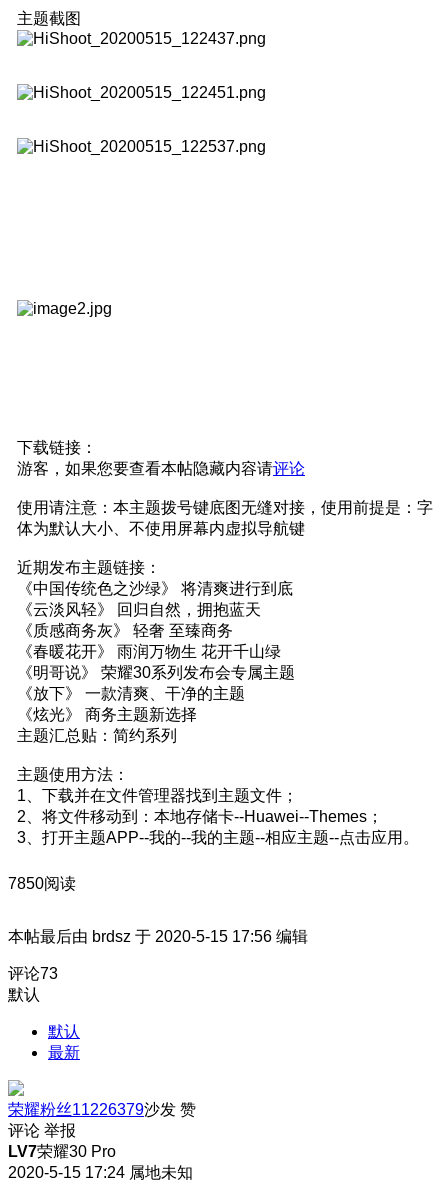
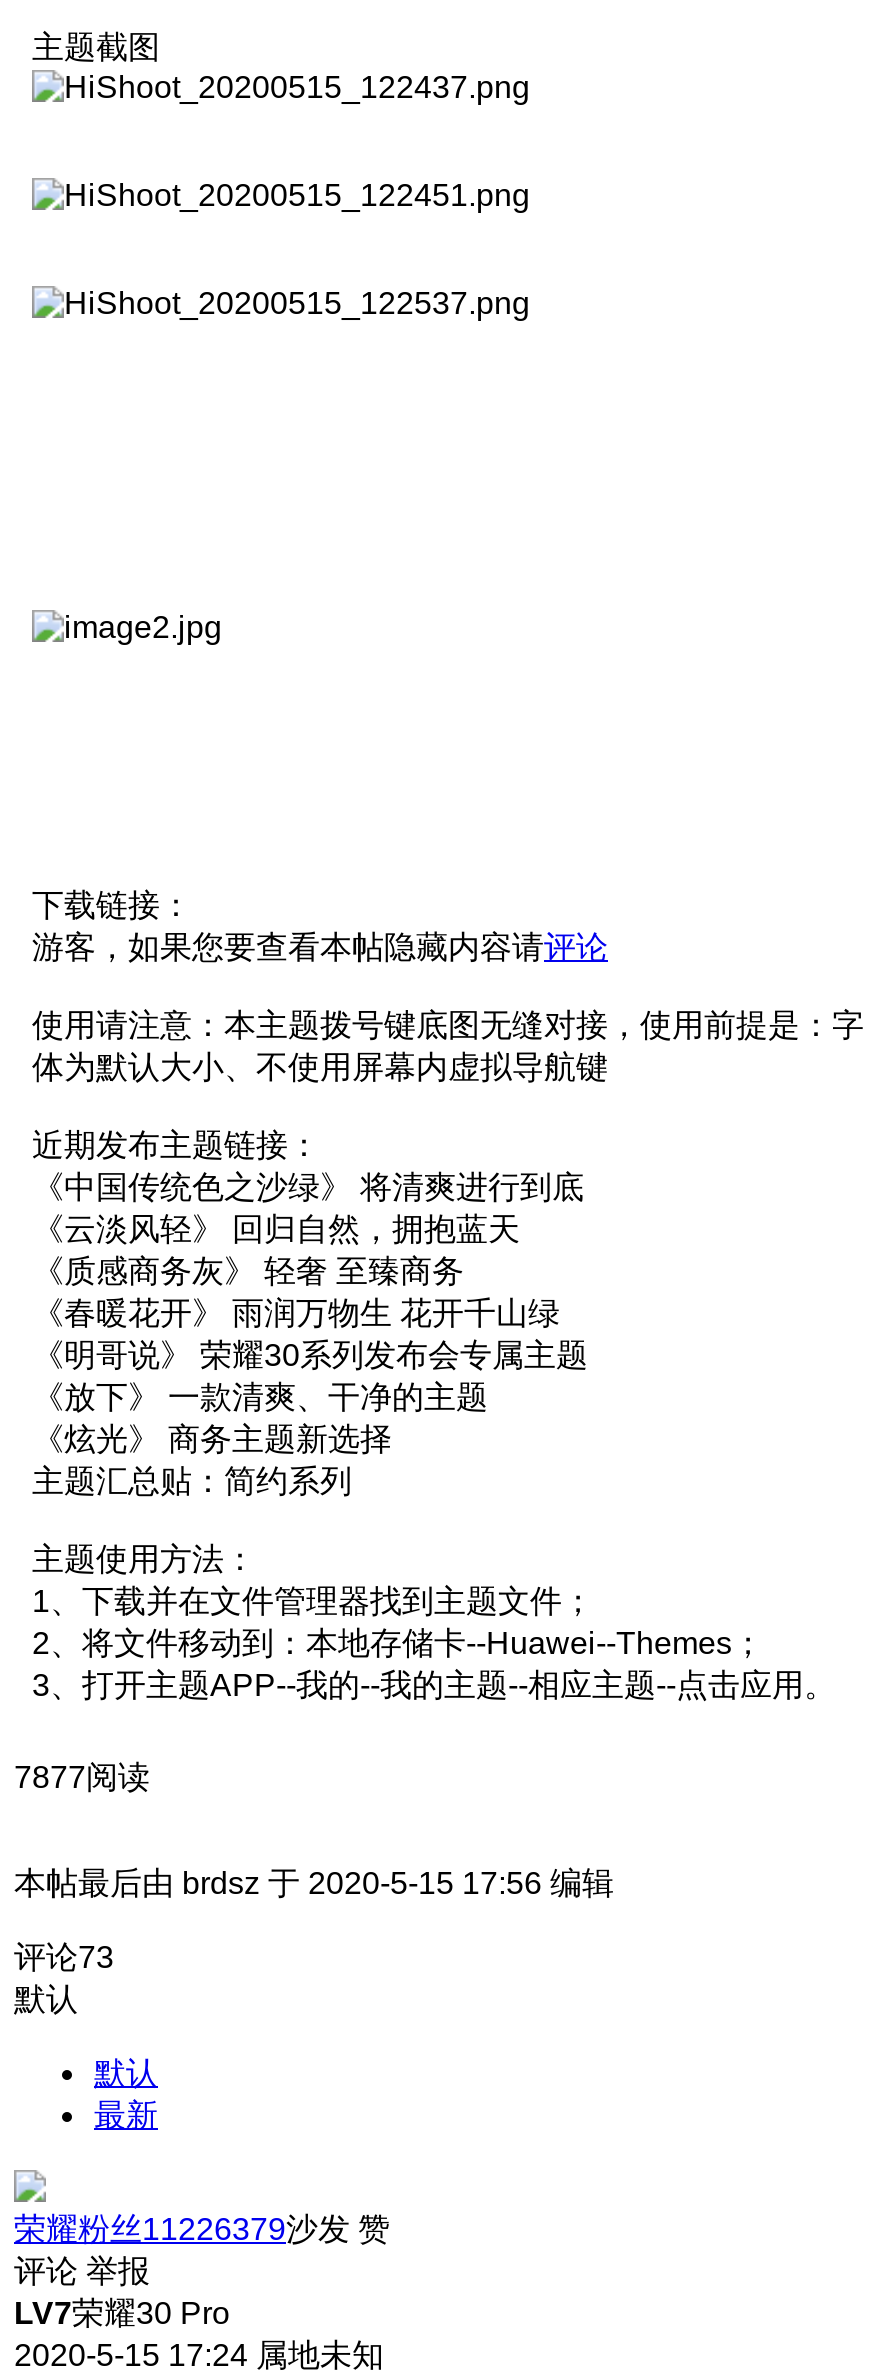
- 7850阅读
+ 7877阅读
